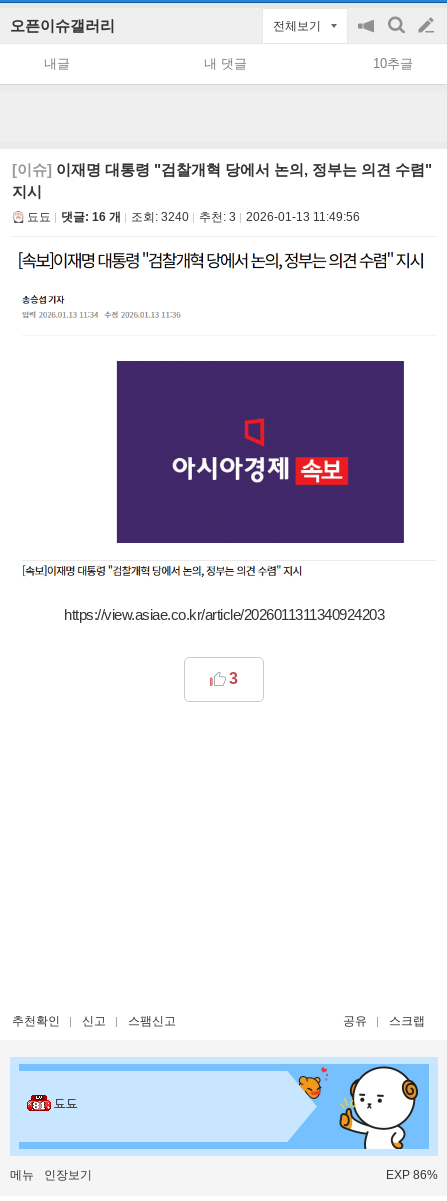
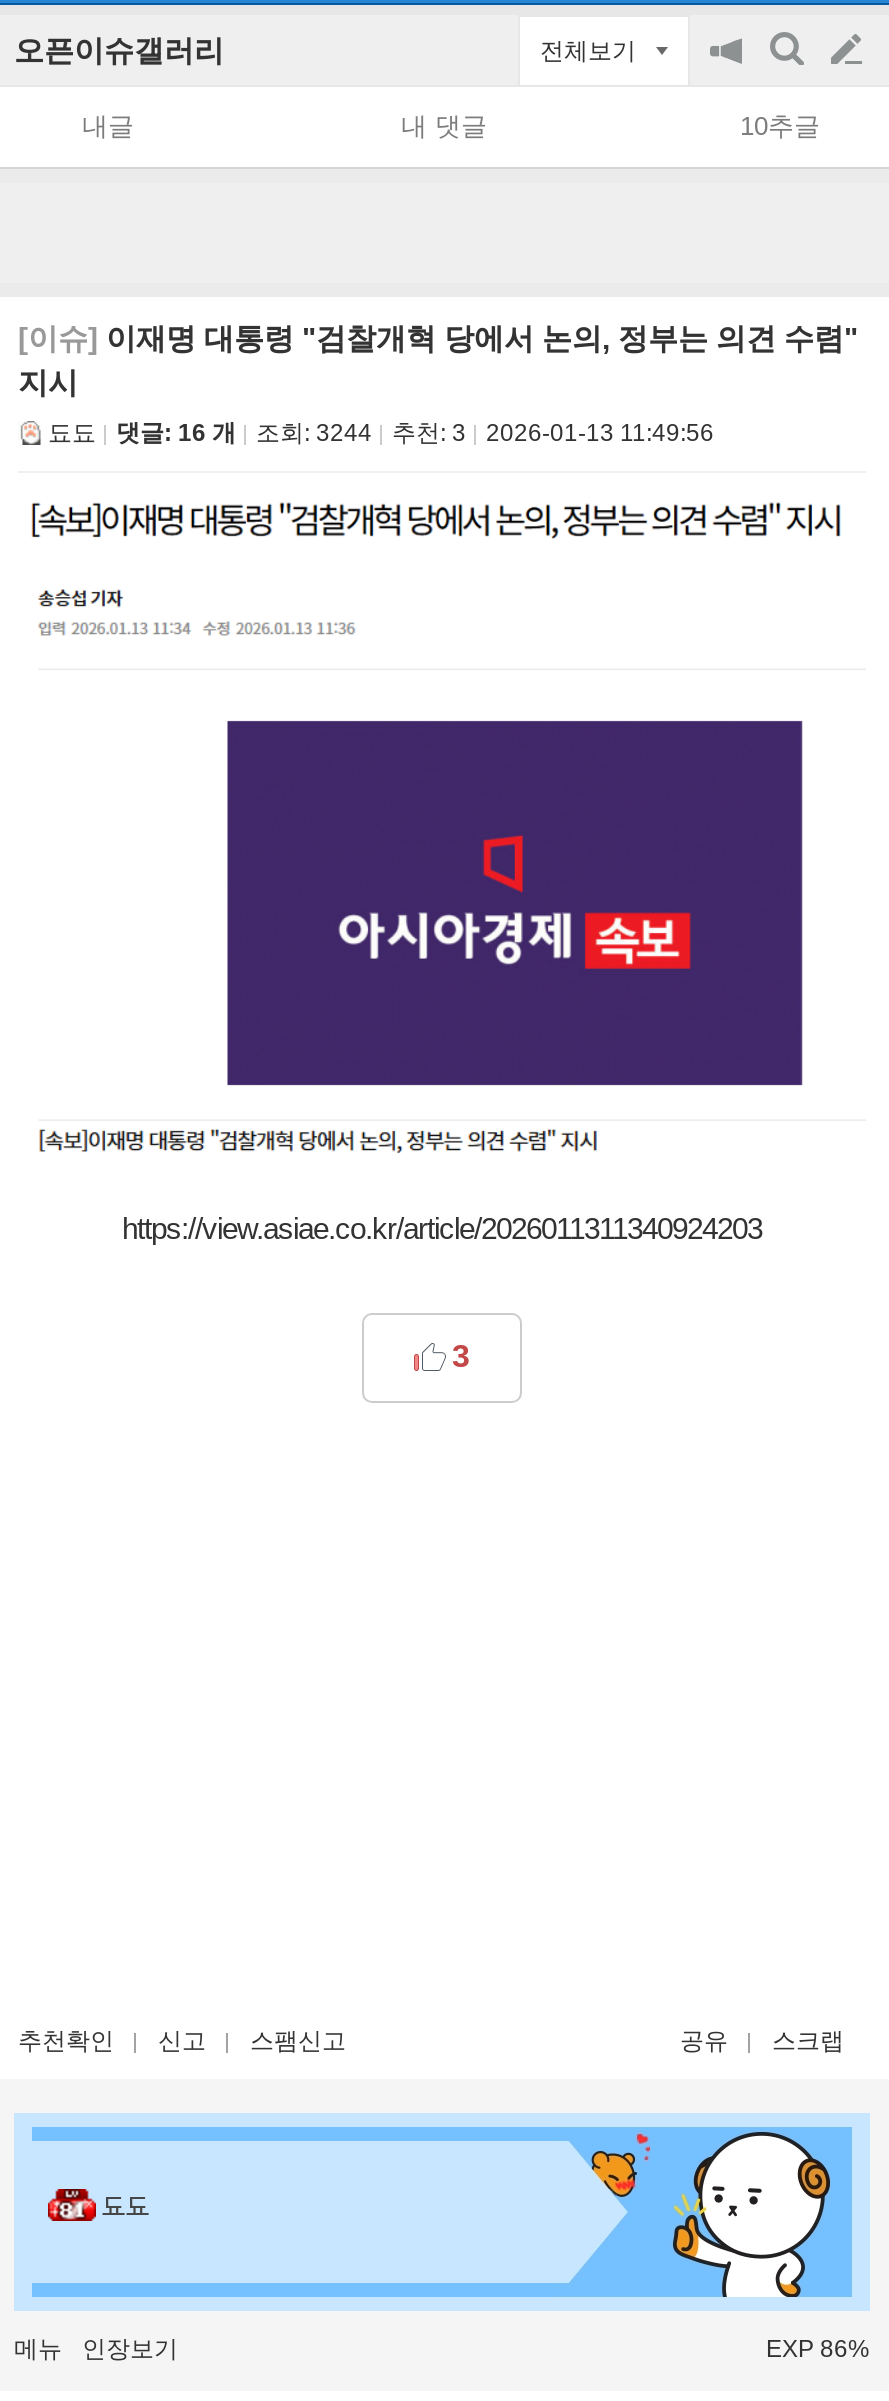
- 조회: 3240
+ 조회: 3244
